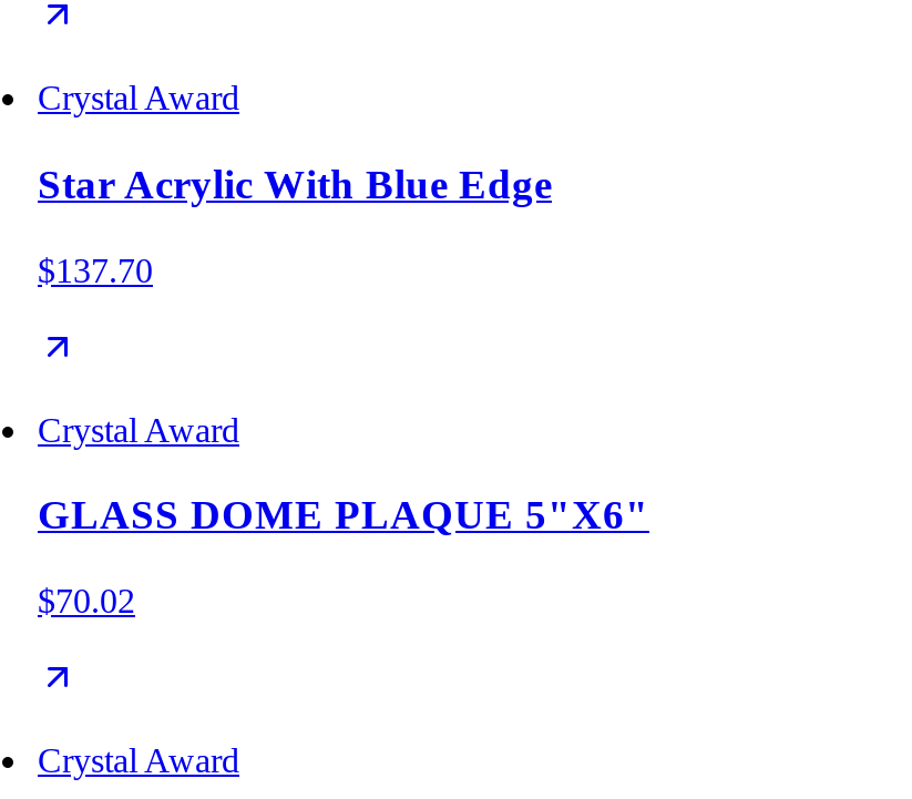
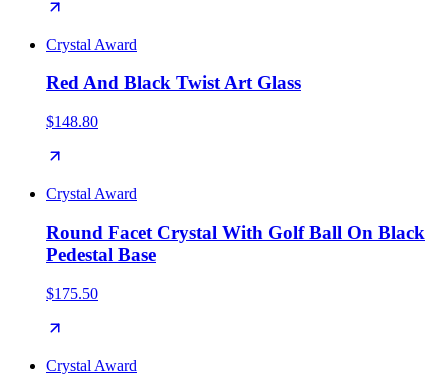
- Star Acrylic With Blue Edge
+ Red And Black Twist Art Glass

- $137.70
+ $148.80

- GLASS DOME PLAQUE 5"X6"
+ Round Facet Crystal With Golf Ball On Black
+ Pedestal Base

- $70.02
+ $175.50
